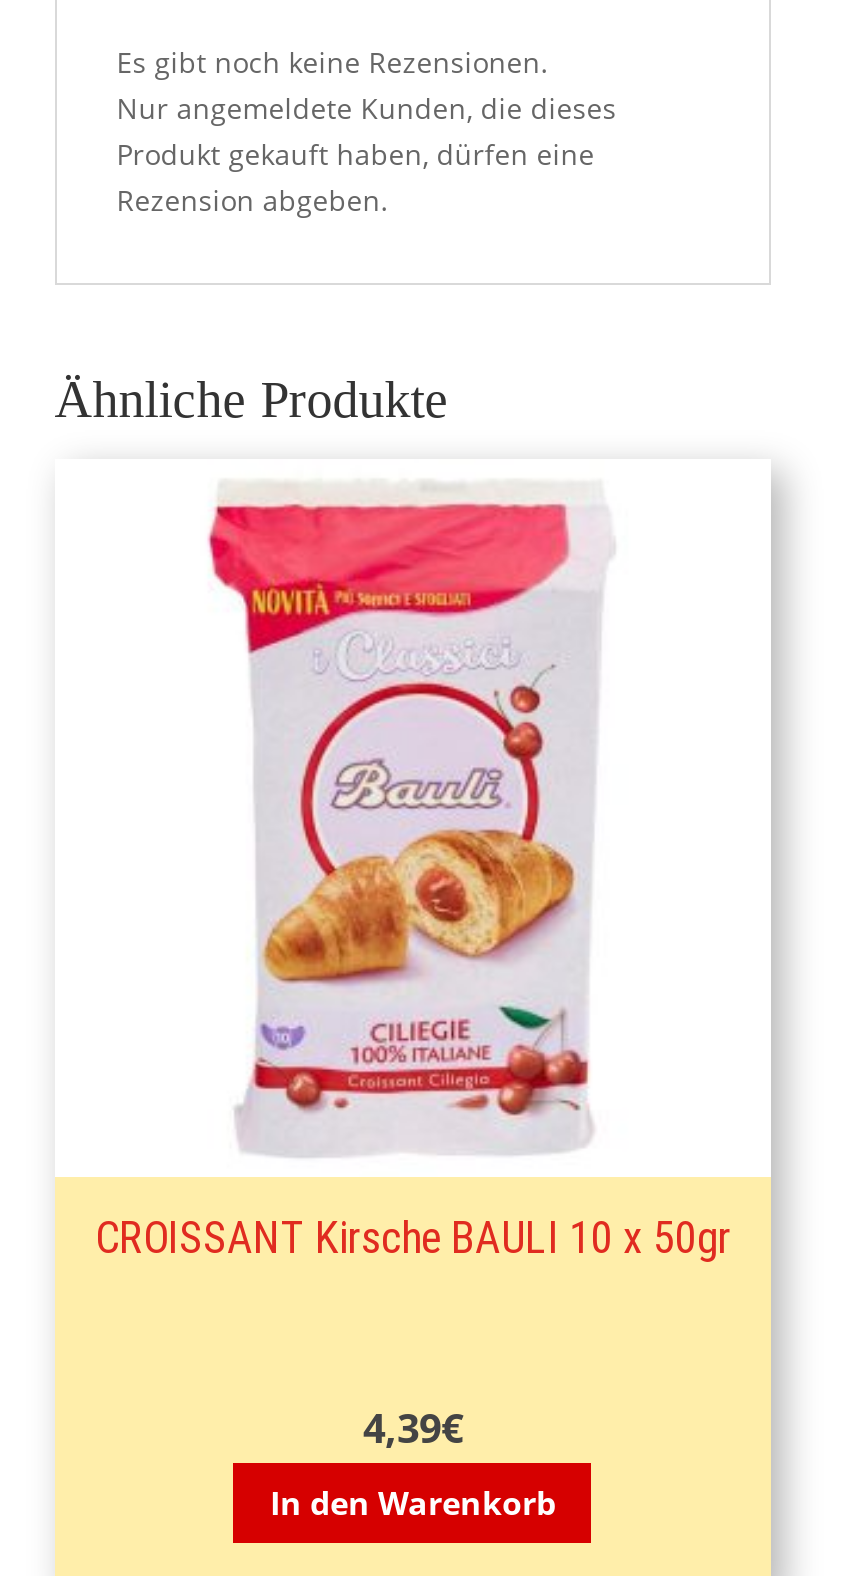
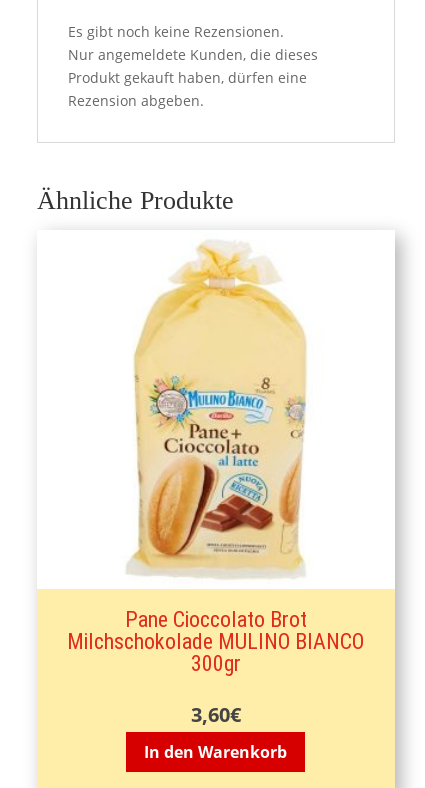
- [image]
- CROISSANT Kirsche BAULI 10 x 50gr
+ [image]
+ Pane Cioccolato Brot
+ Milchschokolade MULINO BIANCO
+ 300gr

- 4,39€
+ 3,60€
